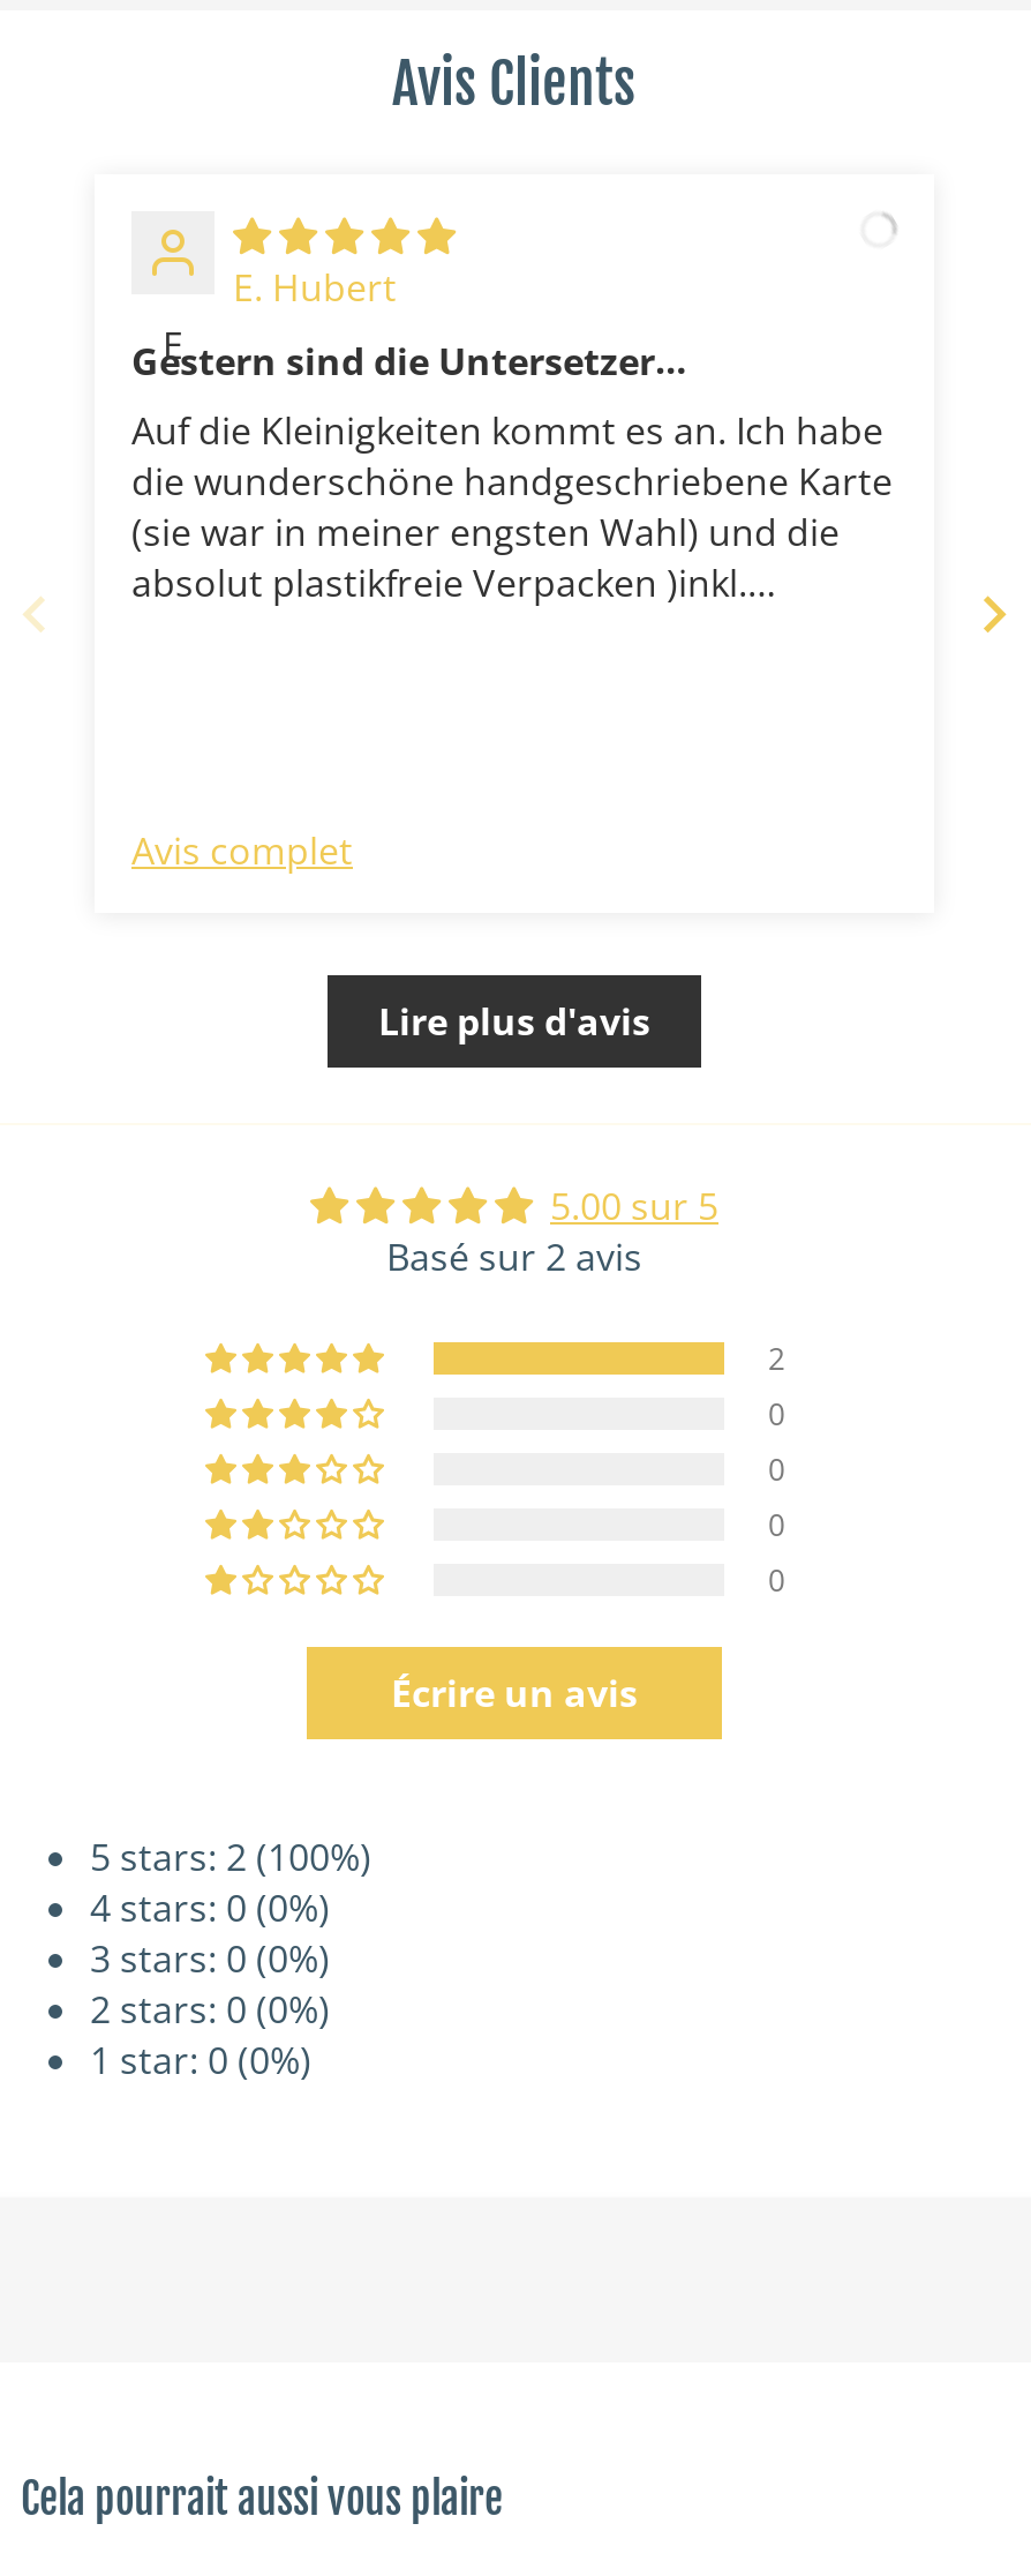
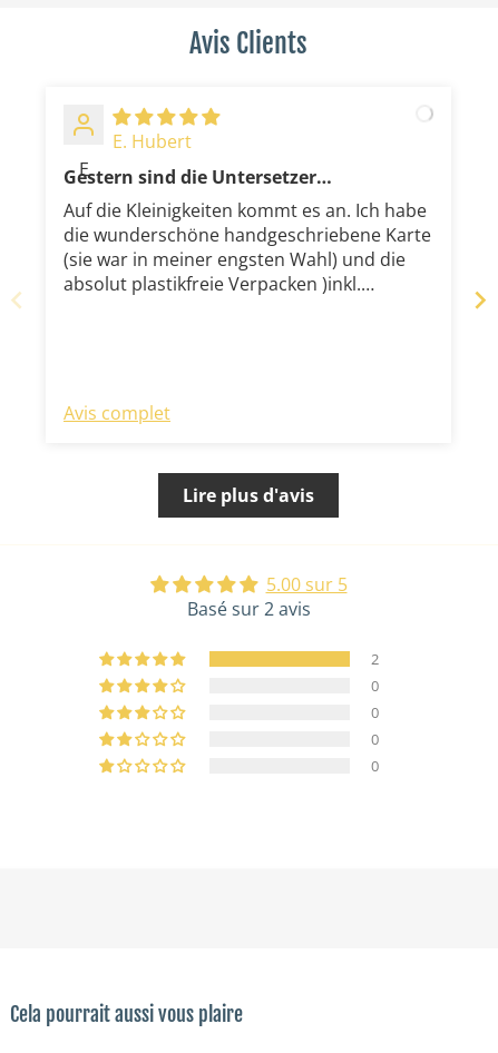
- Écrire un avis
- 5 stars: 2 (100%)
- 4 stars: 0 (0%)
- 3 stars: 0 (0%)
- 2 stars: 0 (0%)
- 1 star: 0 (0%)
